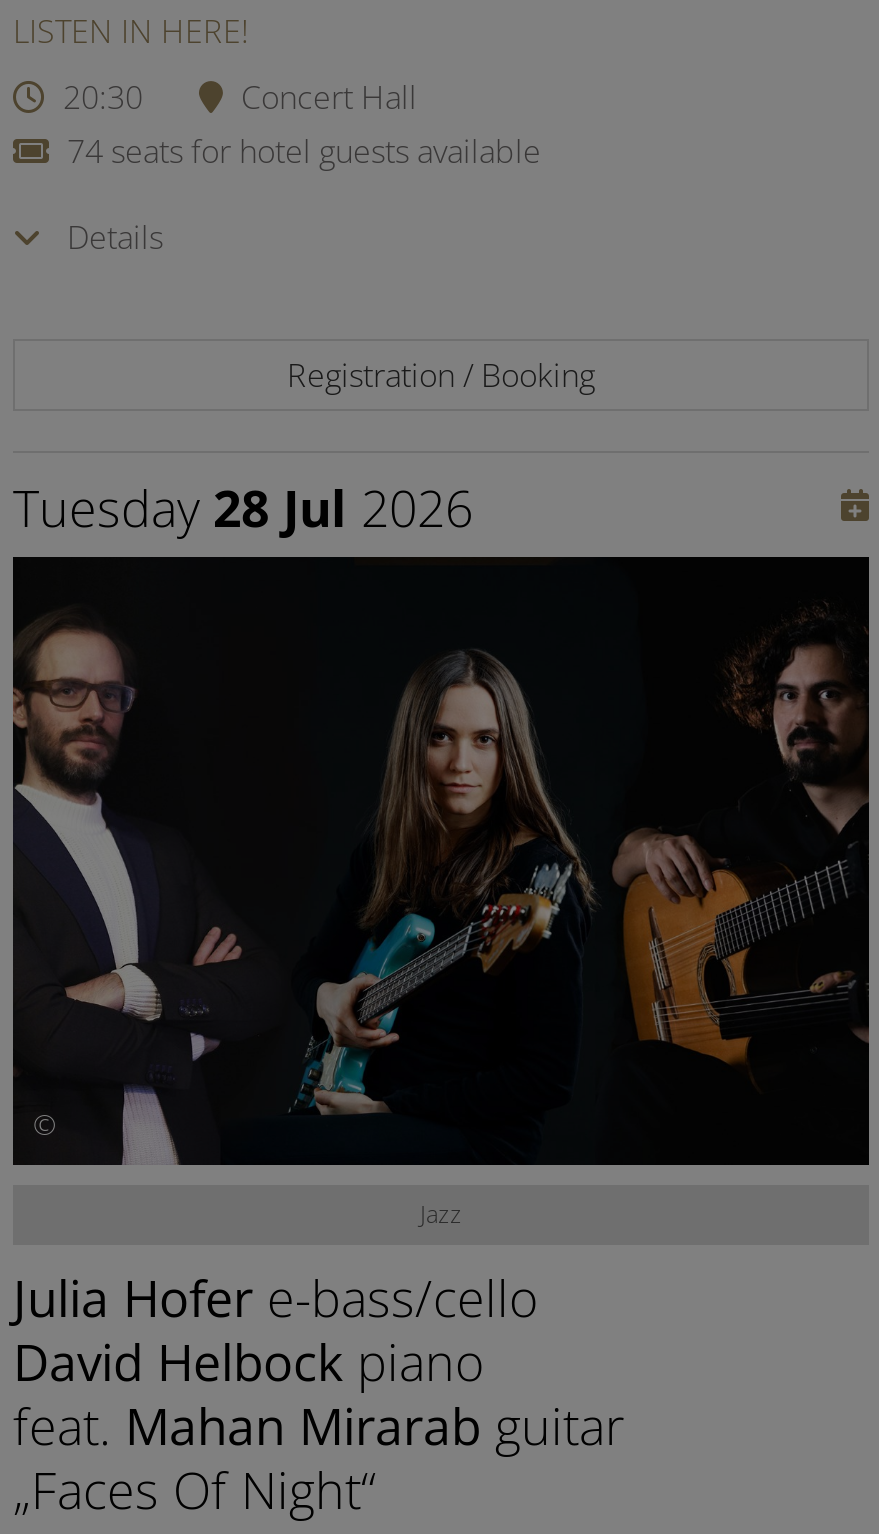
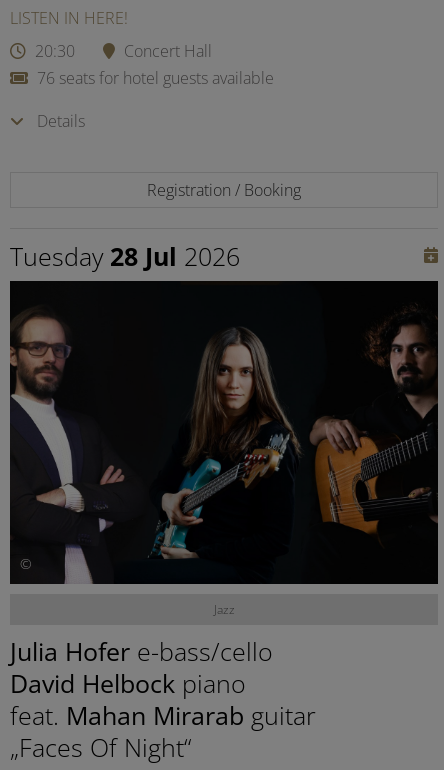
- 74 seats for hotel guests available
+ 76 seats for hotel guests available
